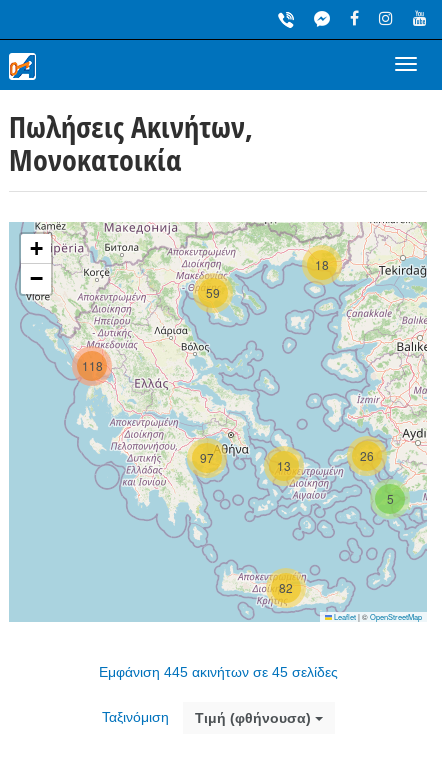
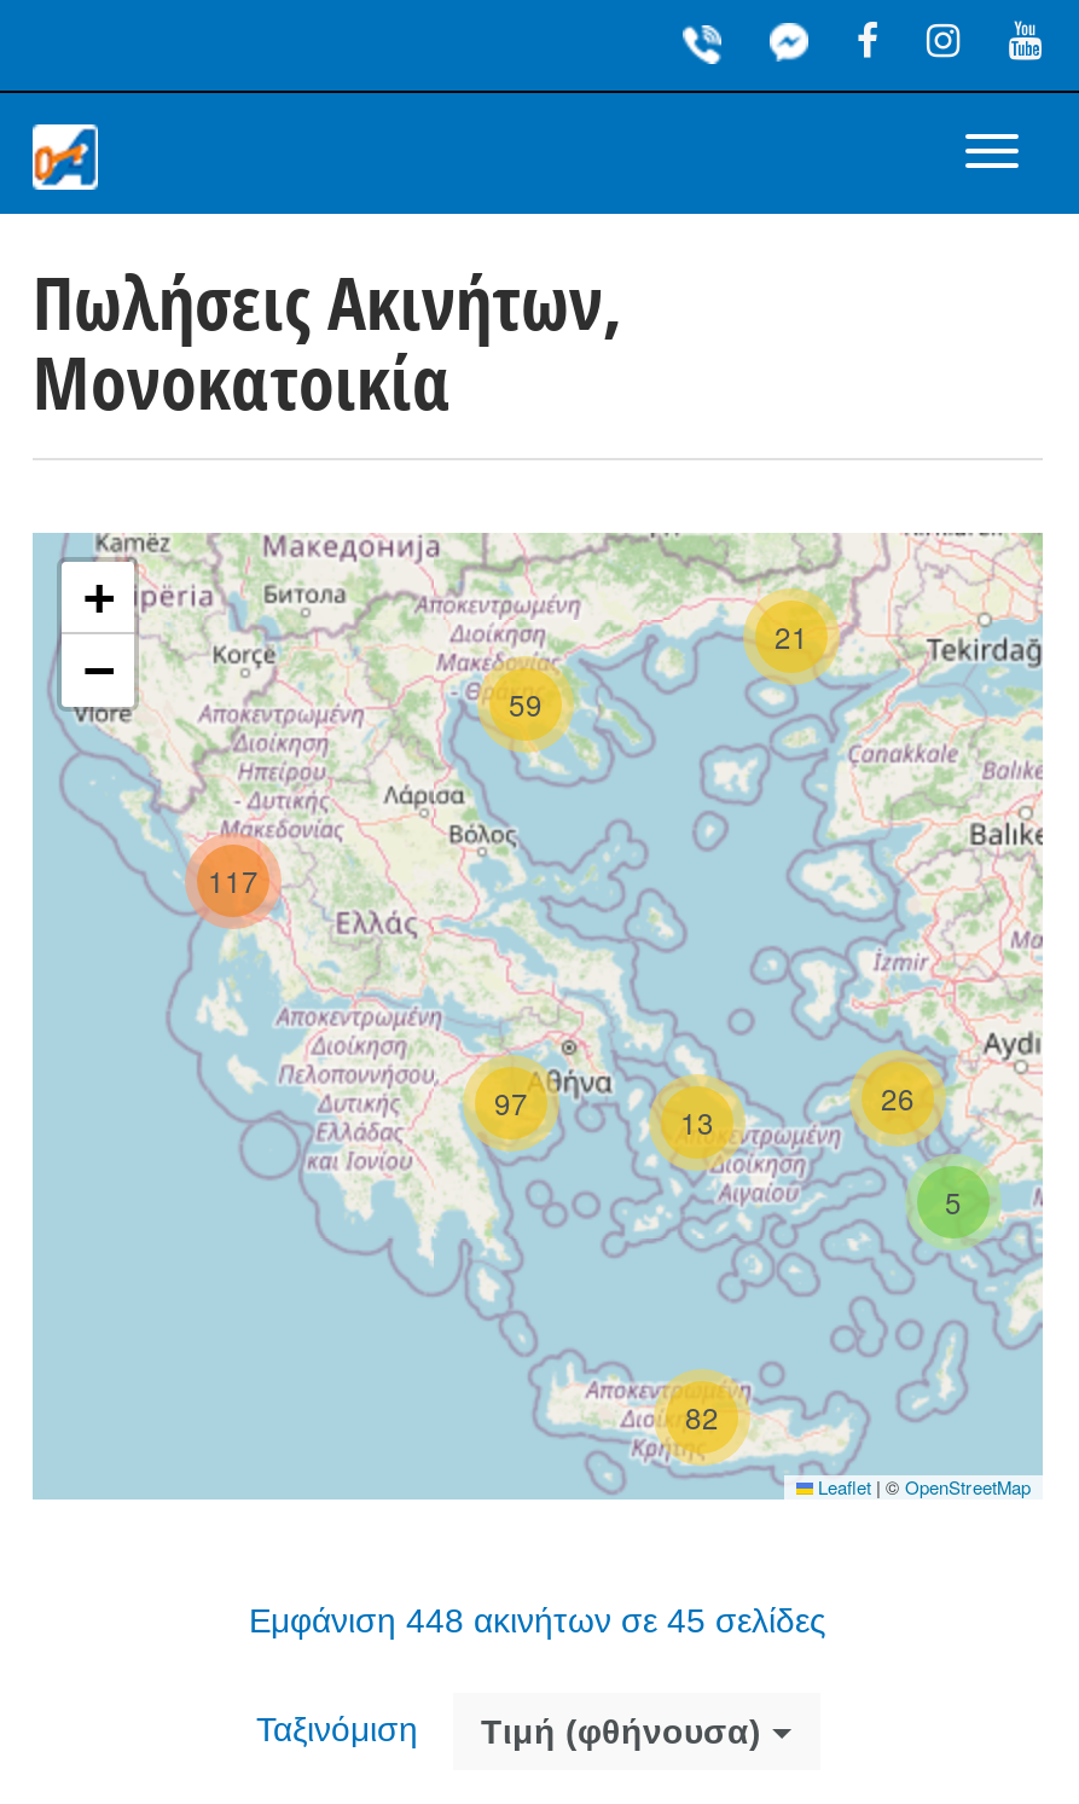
- 18
+ 21

- 118
+ 117

- Εμφάνιση 445 ακινήτων σε 45 σελίδες
+ Εμφάνιση 448 ακινήτων σε 45 σελίδες
